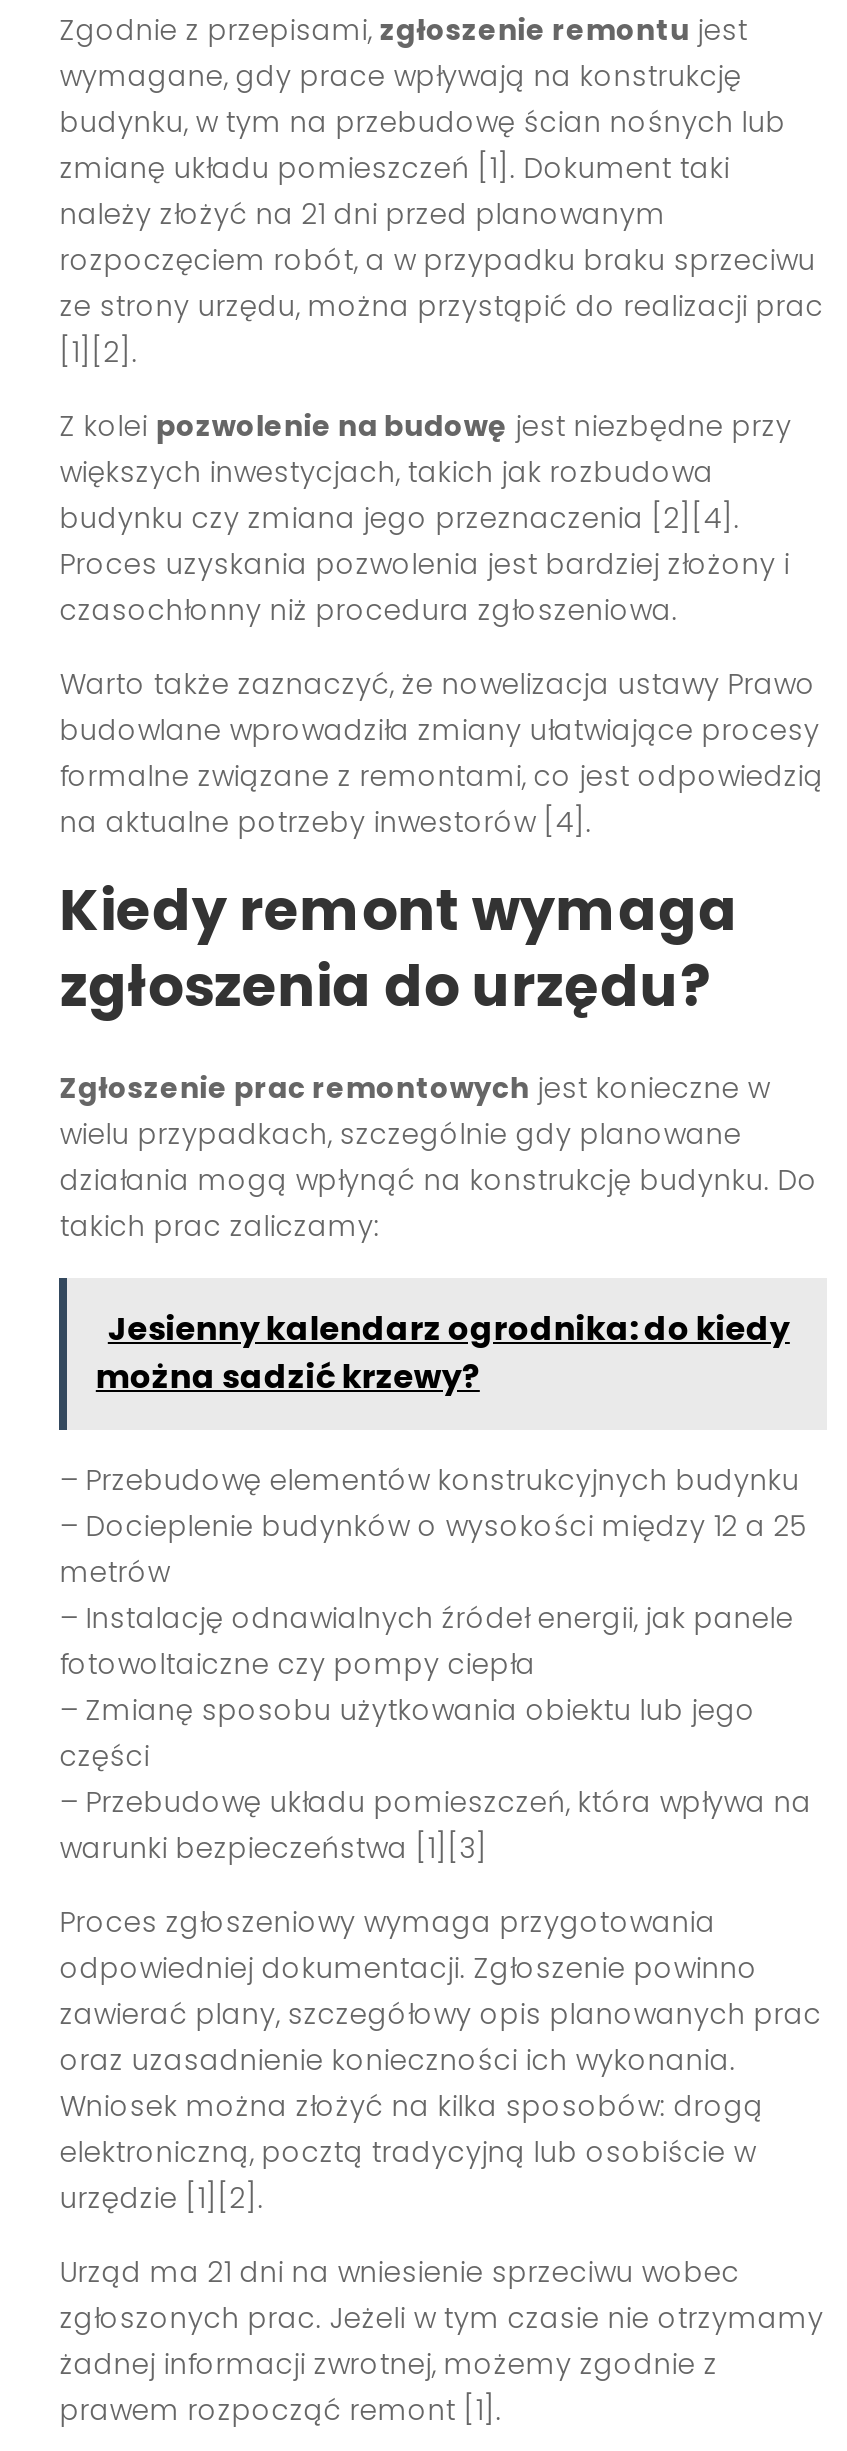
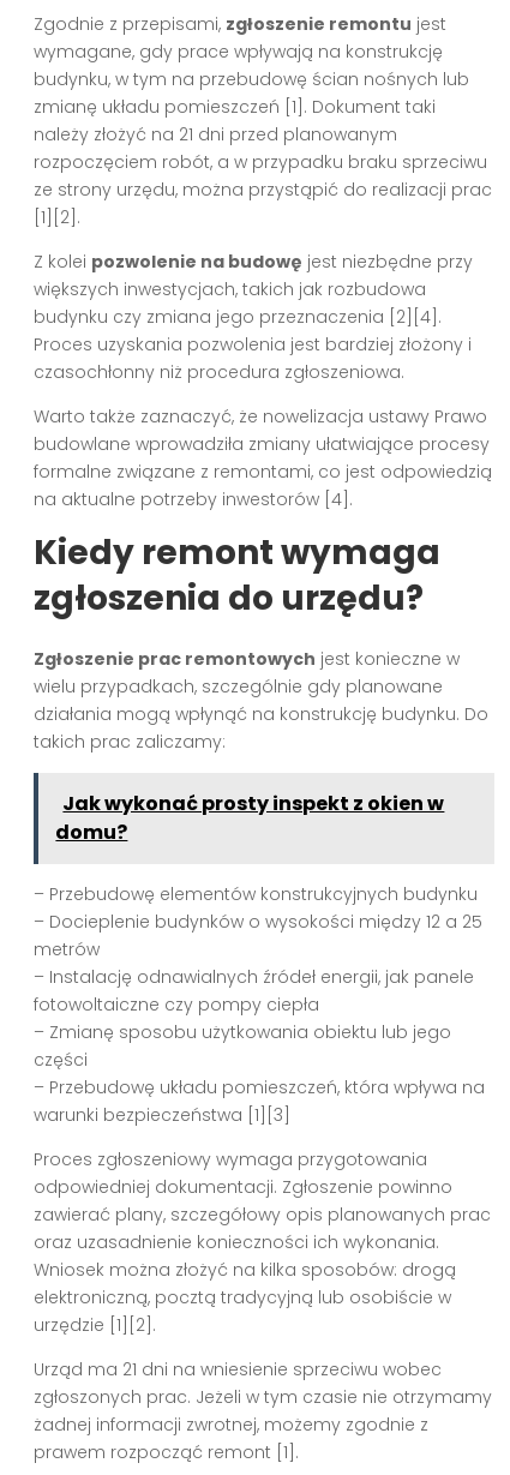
- Jesienny kalendarz ogrodnika: do kiedy
- można sadzić krzewy?
+ Jak wykonać prosty inspekt z okien w
+ domu?
